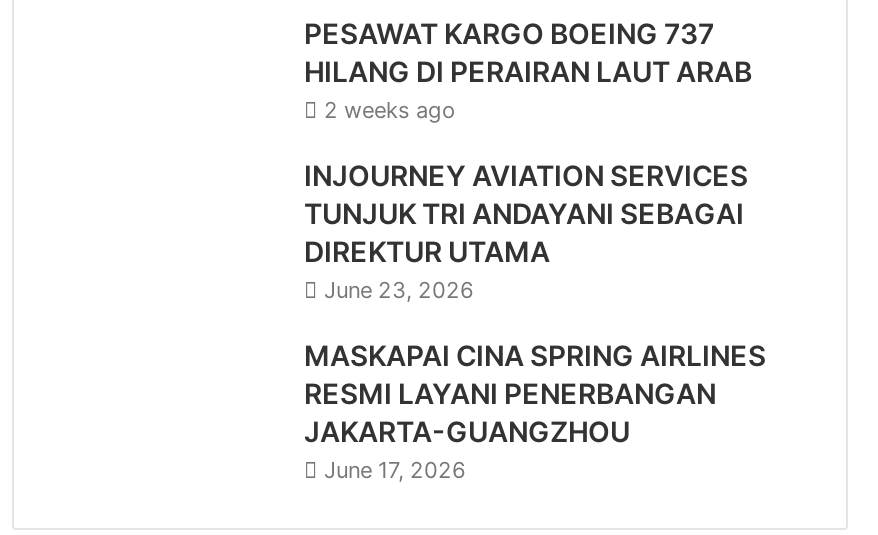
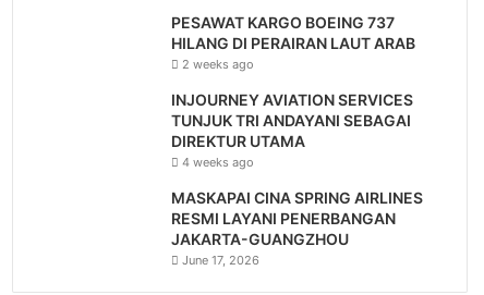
- June 23, 2026
+ 4 weeks ago
